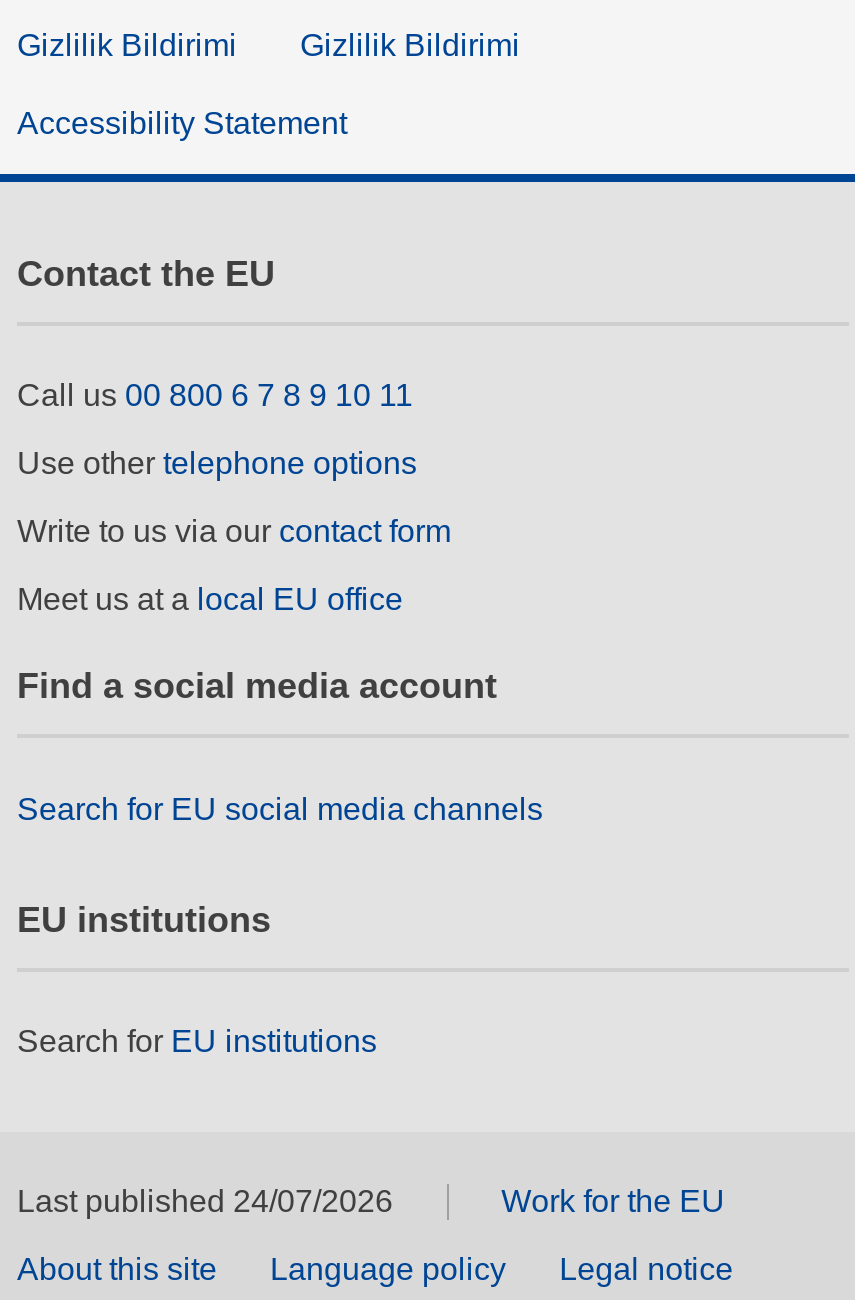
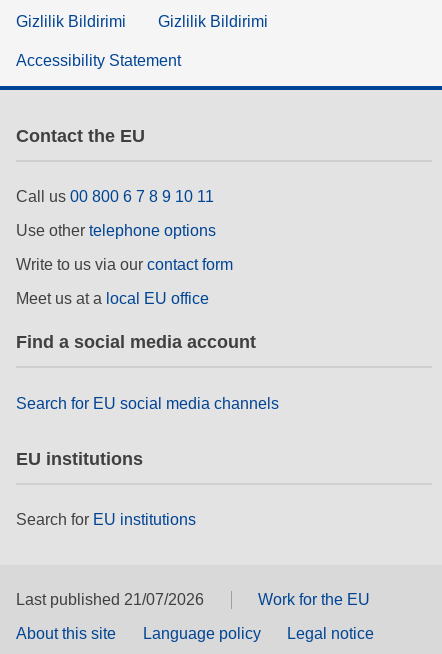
- Last published 24/07/2026
+ Last published 21/07/2026
